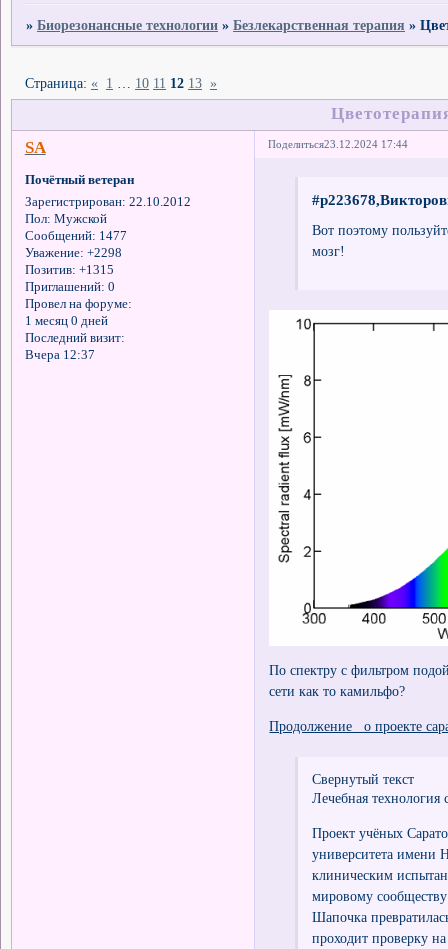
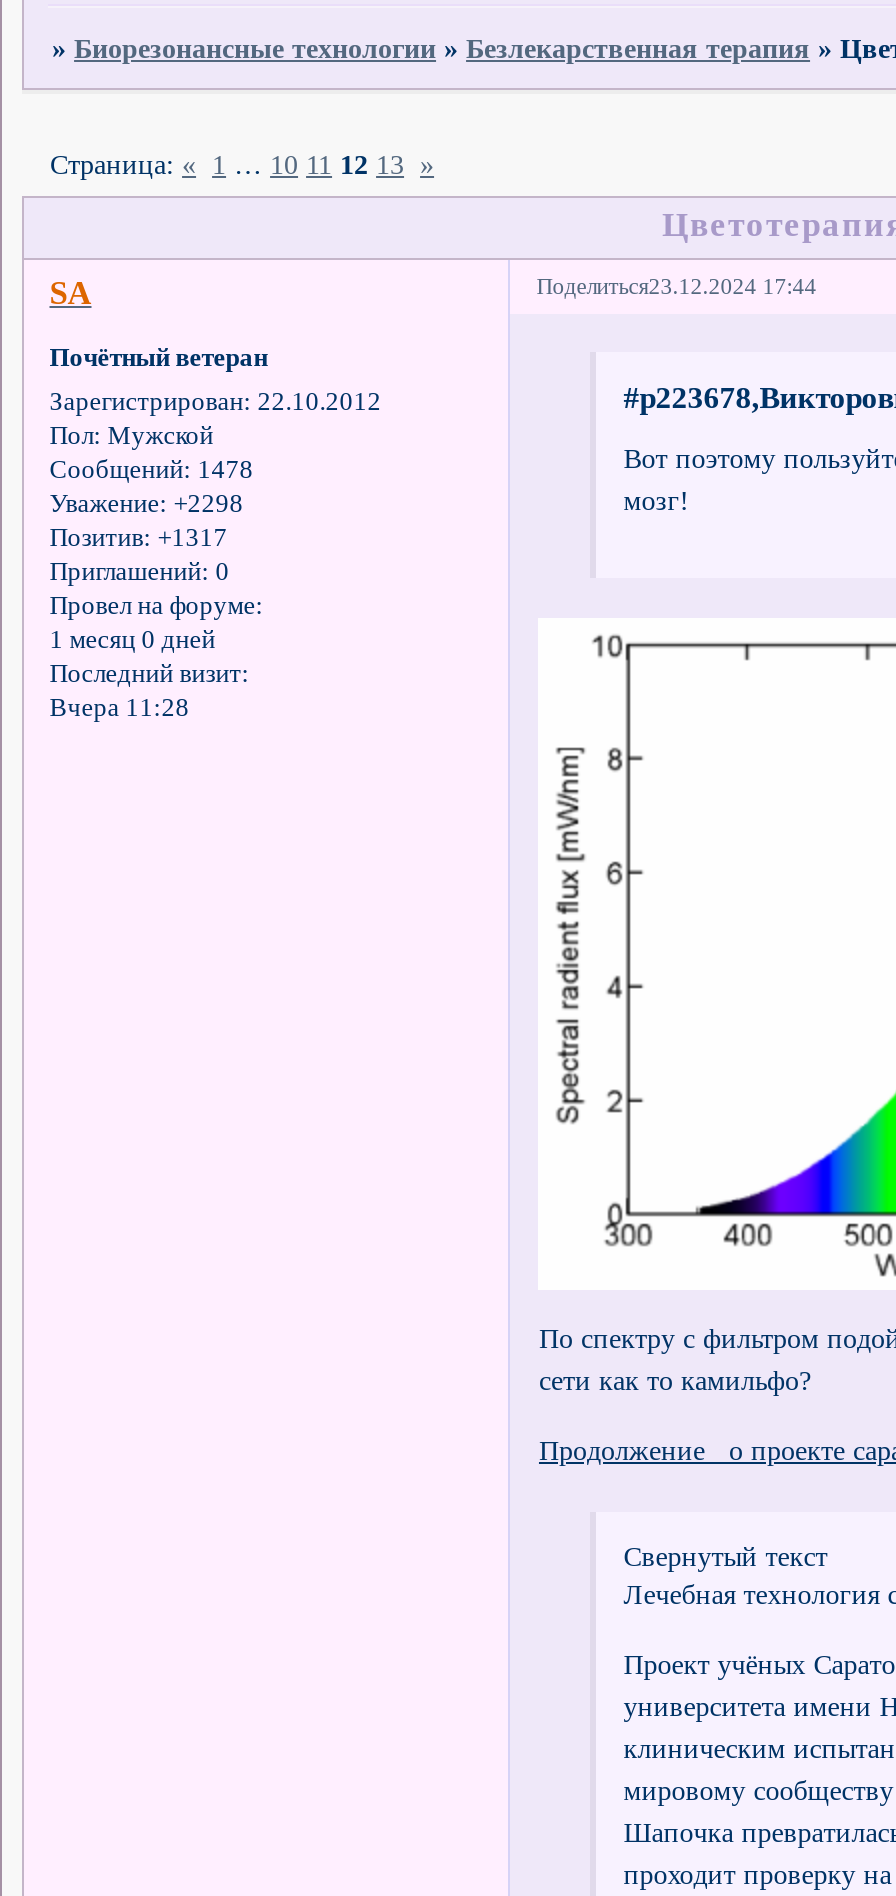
- Сообщений: 1477
+ Сообщений: 1478

- Позитив: +1315
+ Позитив: +1317

- Вчера 12:37
+ Вчера 11:28
